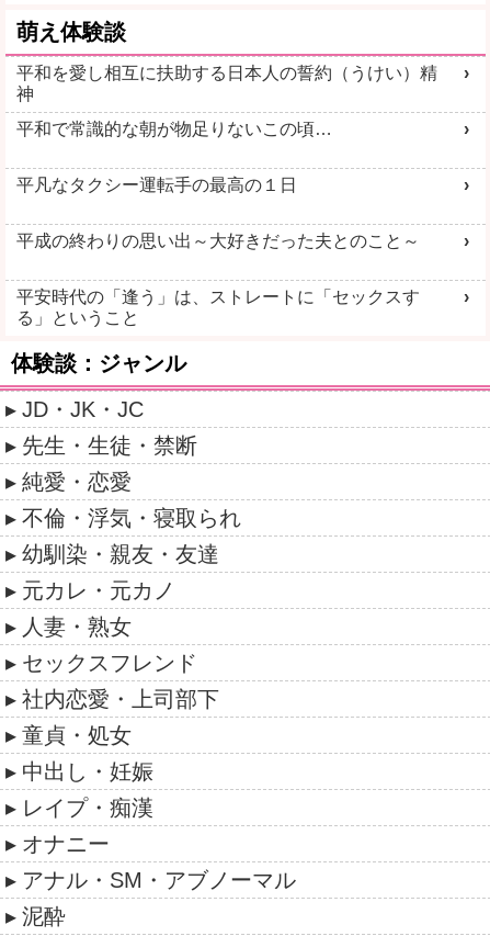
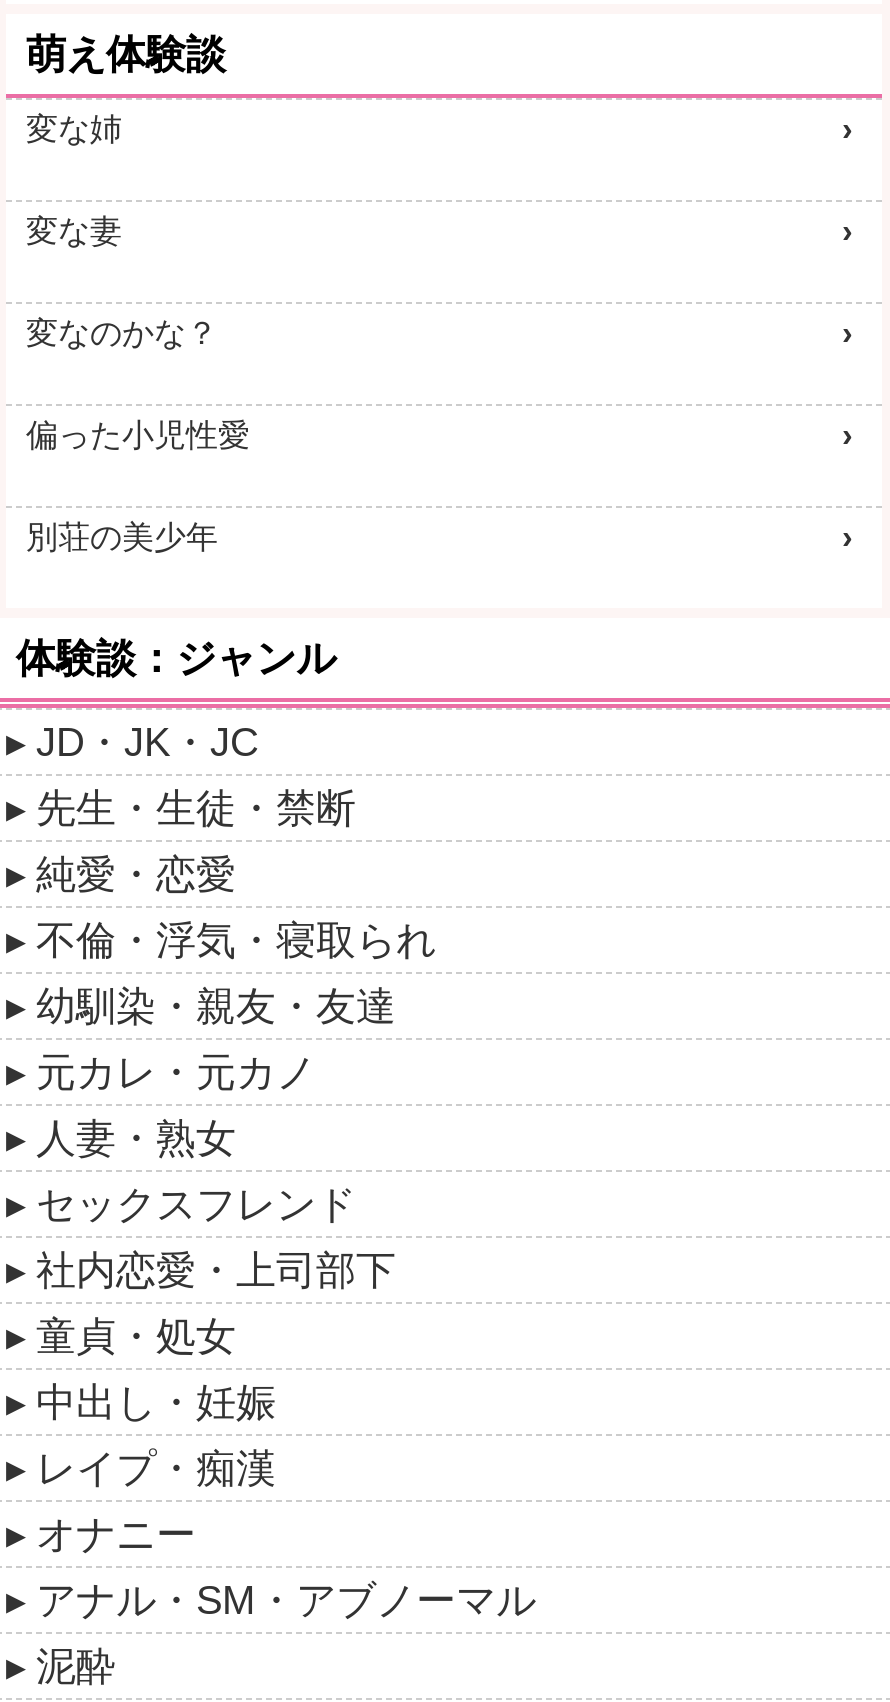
- 平和を愛し相互に扶助する日本人の誓約（うけい）精
- 神
+ 変な姉

- 平和で常識的な朝が物足りないこの頃…
+ 変な妻

- 平凡なタクシー運転手の最高の１日
+ 変なのかな？

- 平成の終わりの思い出～大好きだった夫とのこと～
+ 偏った小児性愛

- 平安時代の「逢う」は、ストレートに「セックスす
- る」ということ
+ 別荘の美少年
